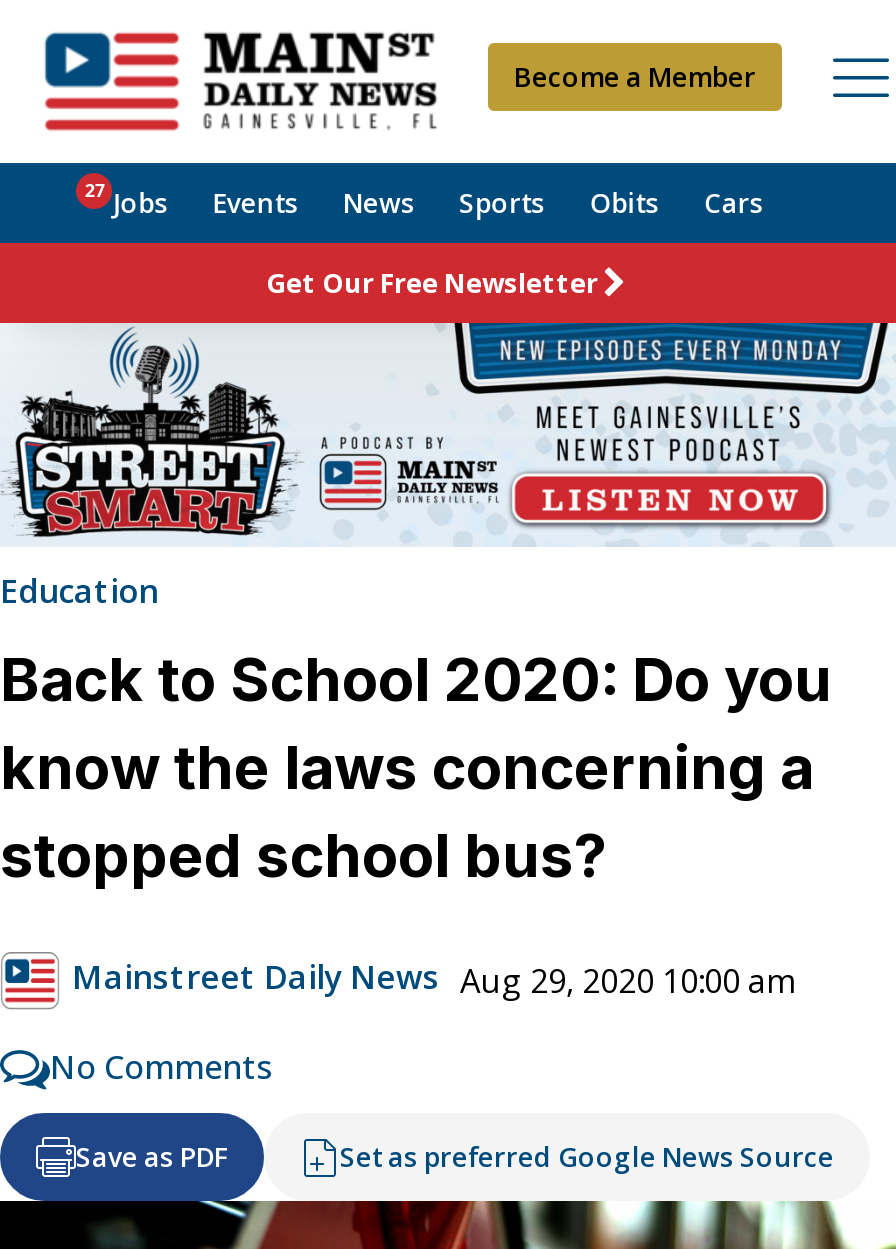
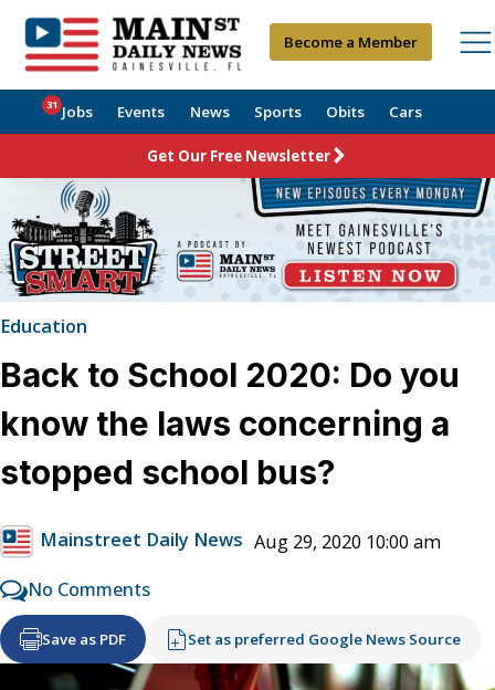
- 27 Jobs Events News Sports Obits Cars
+ 31 Jobs Events News Sports Obits Cars
